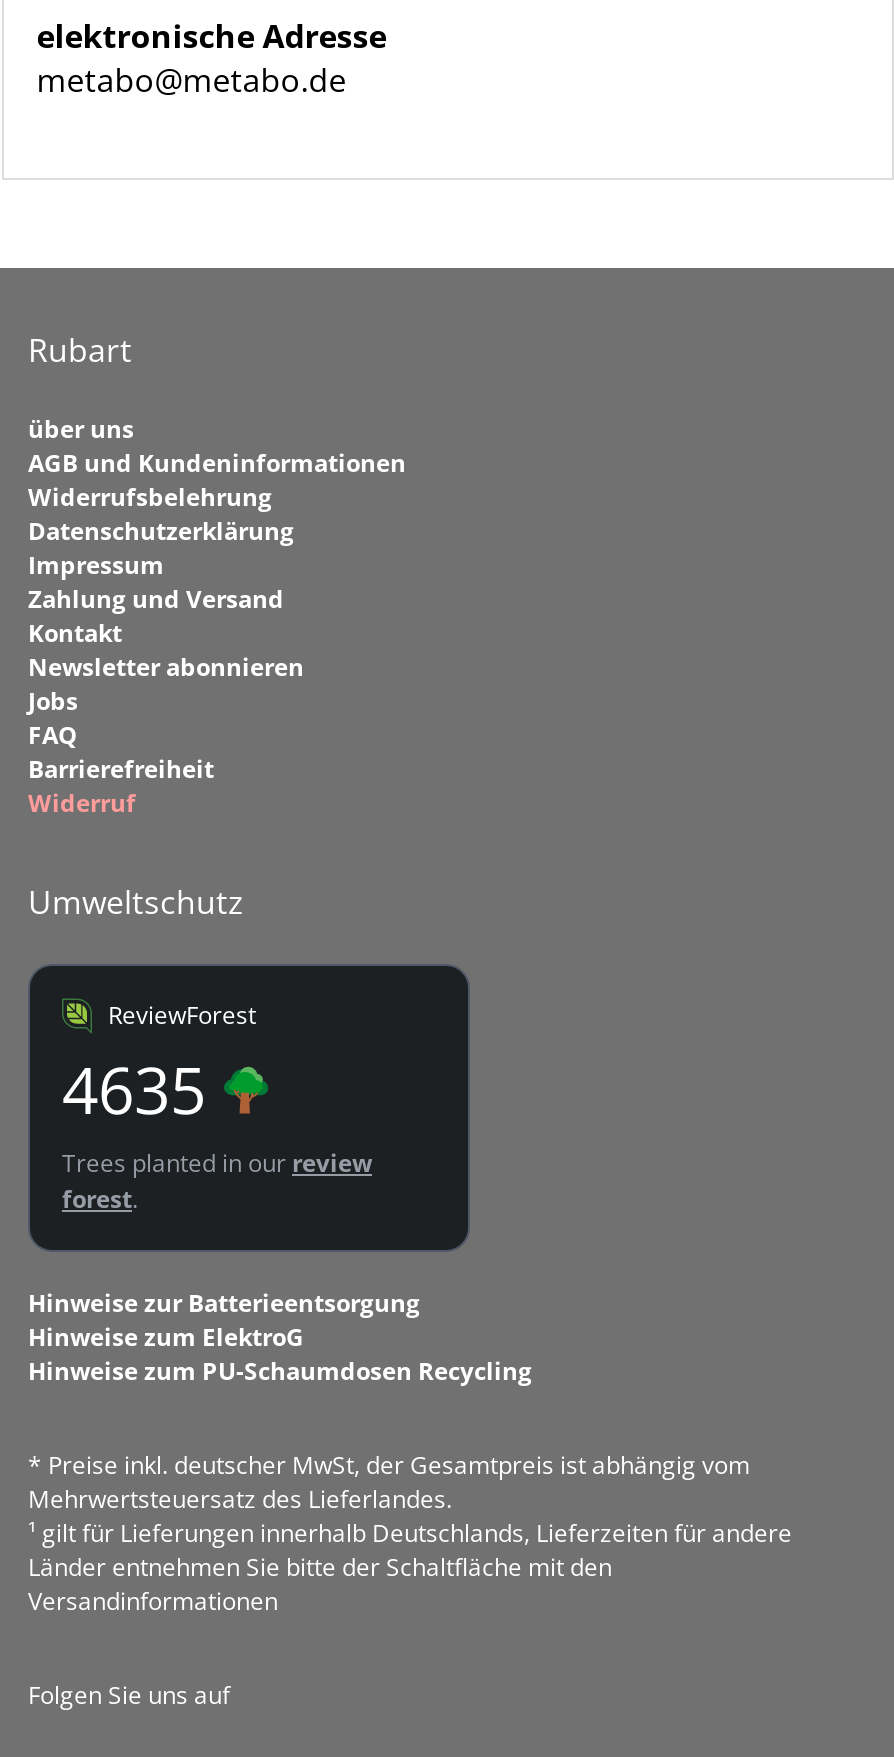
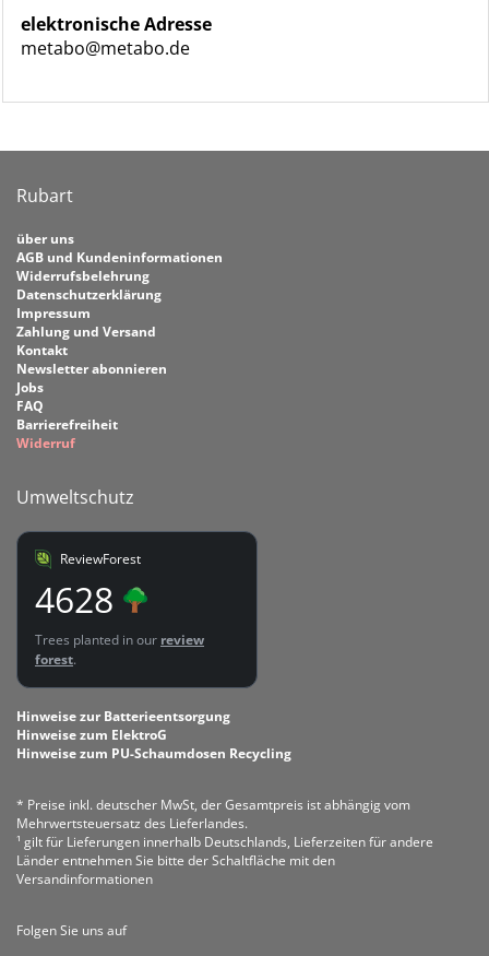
- 4635
+ 4628
